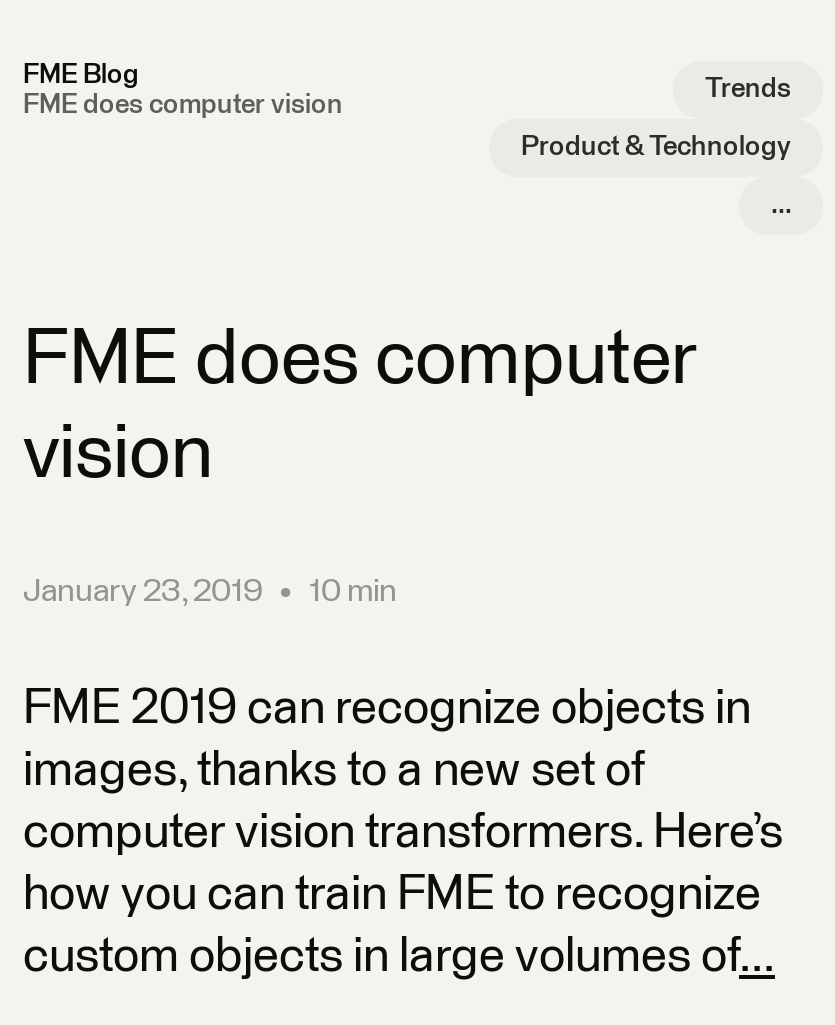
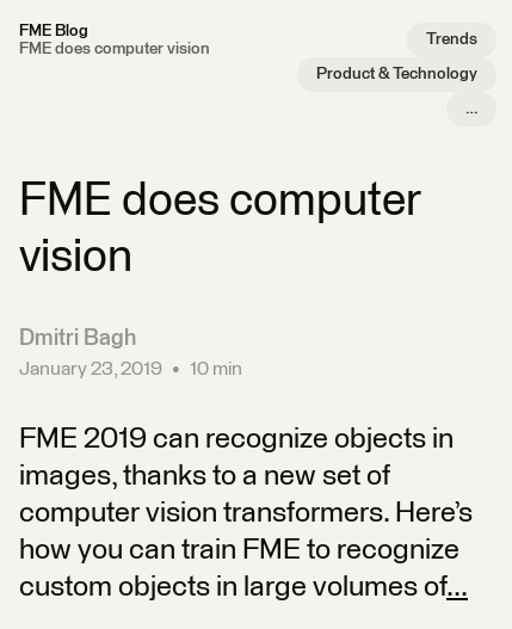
+ Dmitri Bagh
